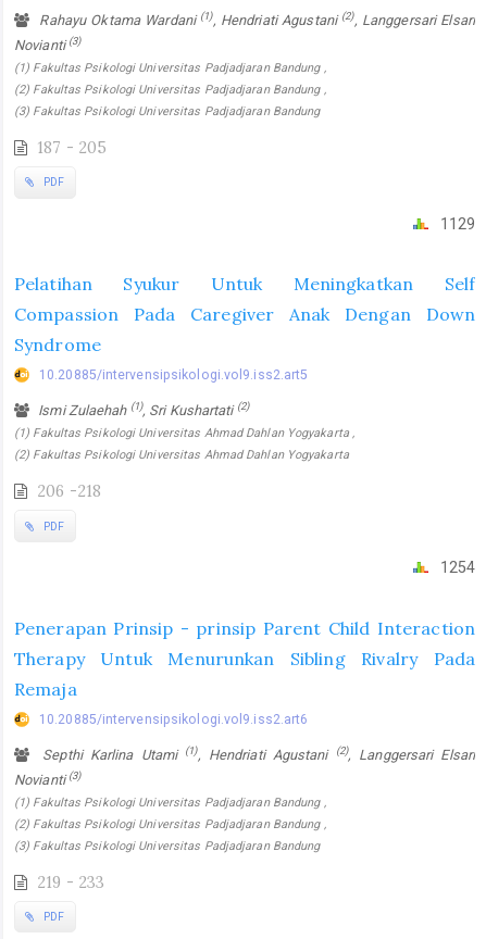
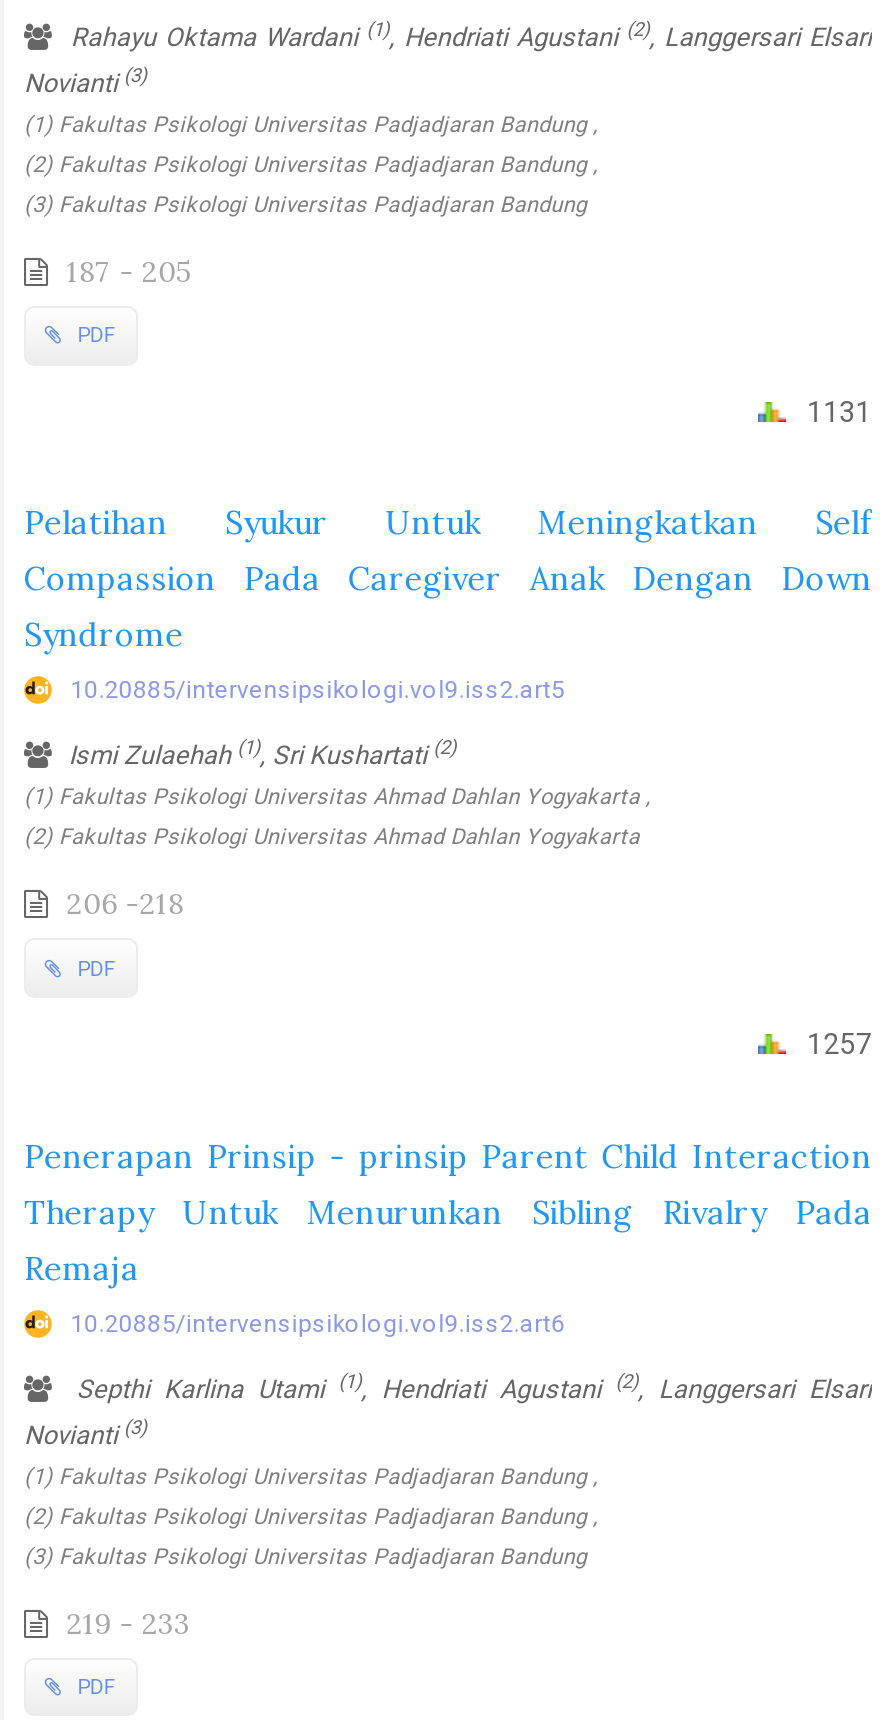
- 1129
+ 1131

- 1254
+ 1257
